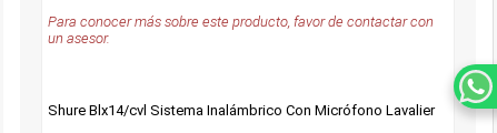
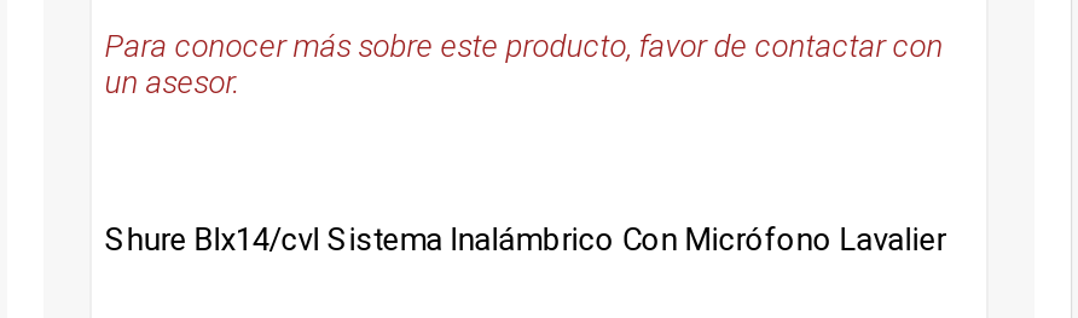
- [image]
